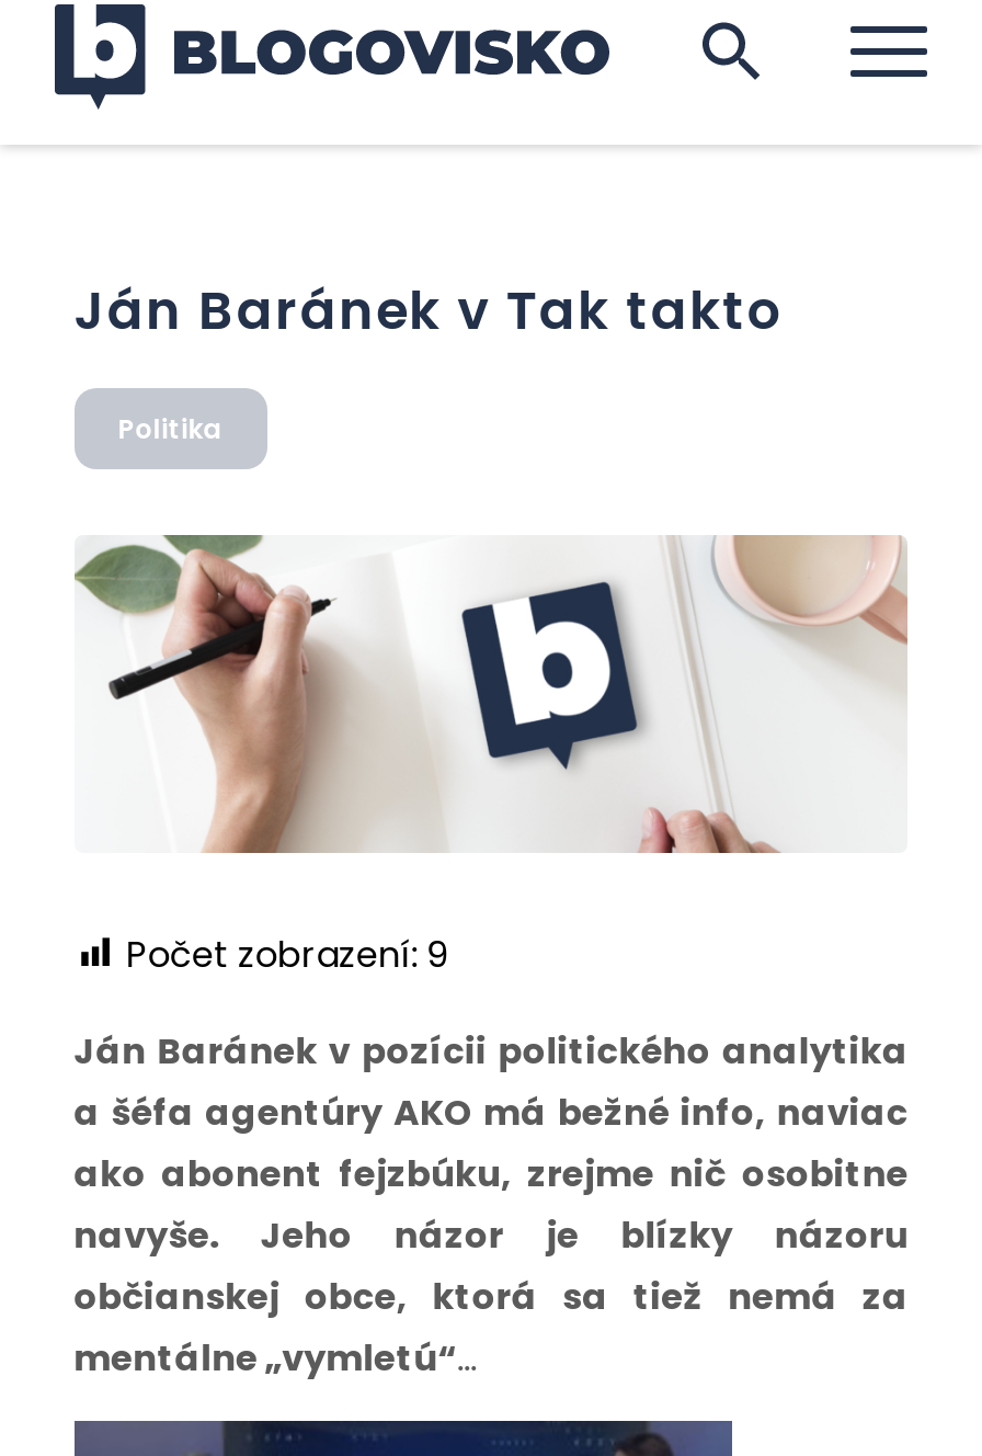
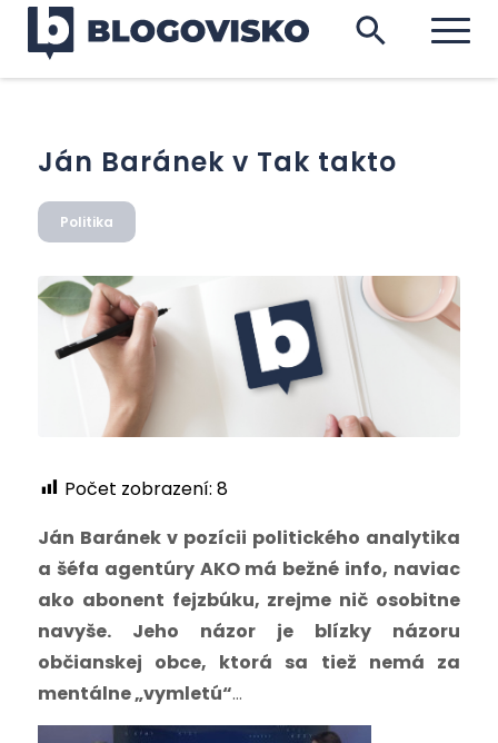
- Počet zobrazení: 9
+ Počet zobrazení: 8
